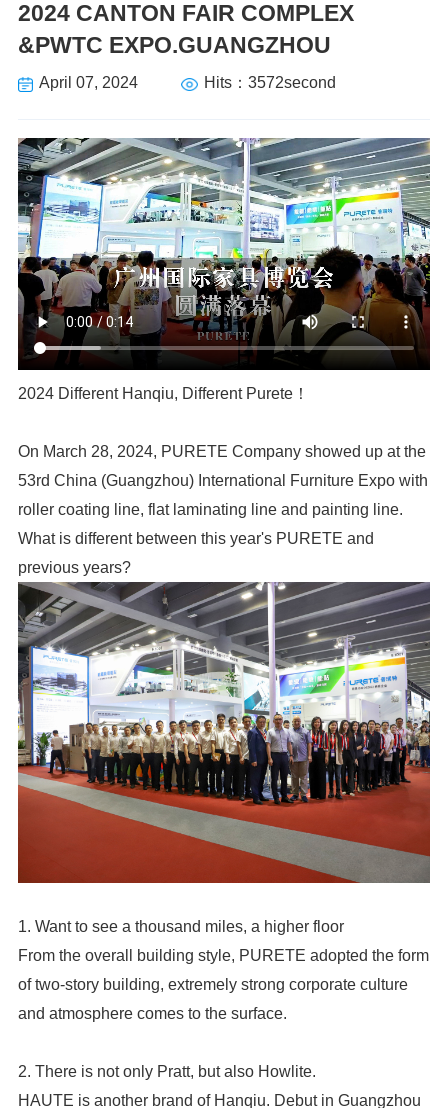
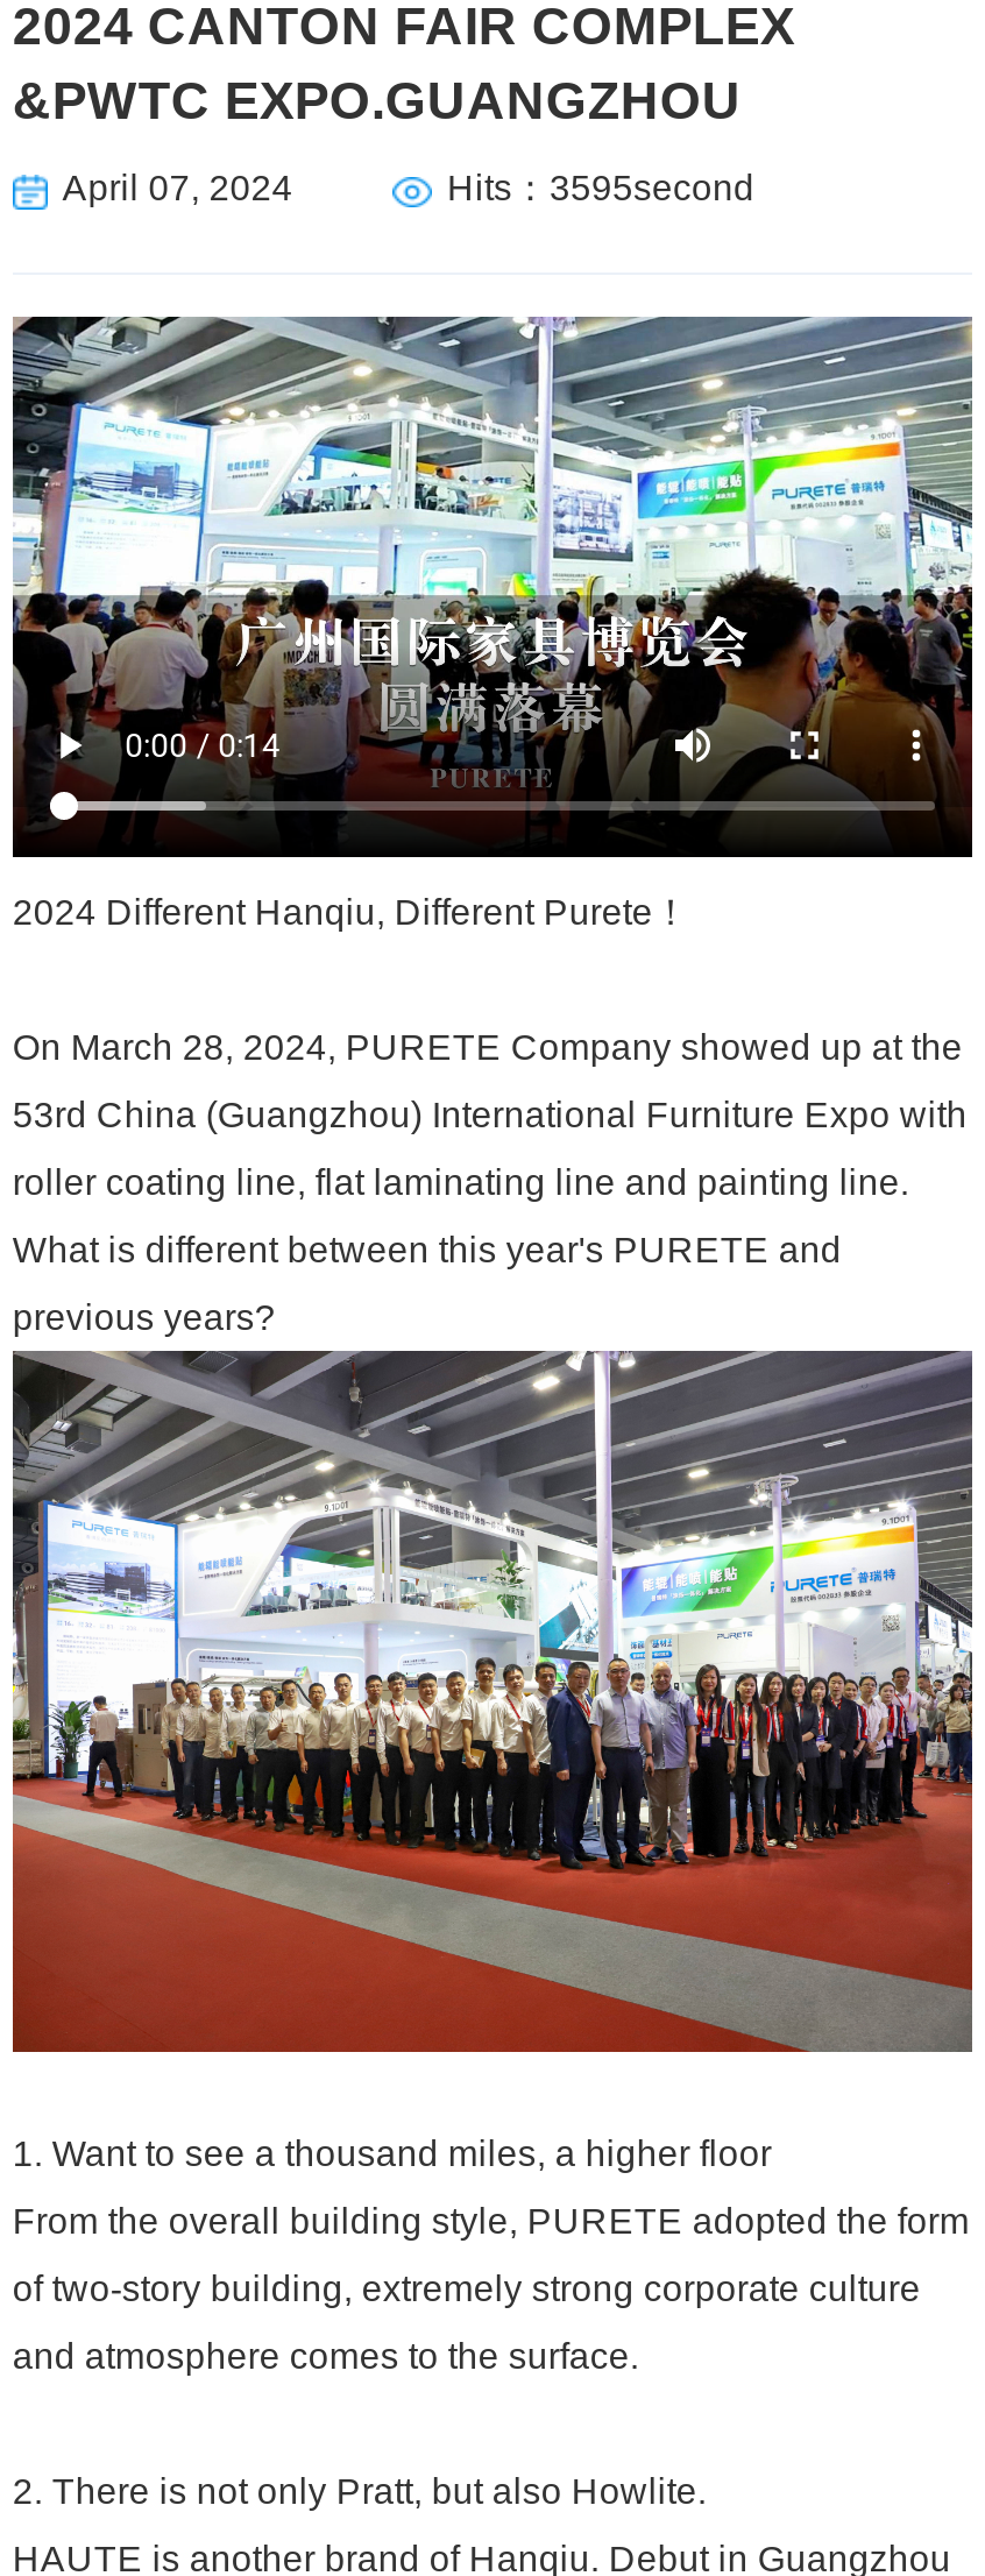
- Hits：3572second
+ Hits：3595second
